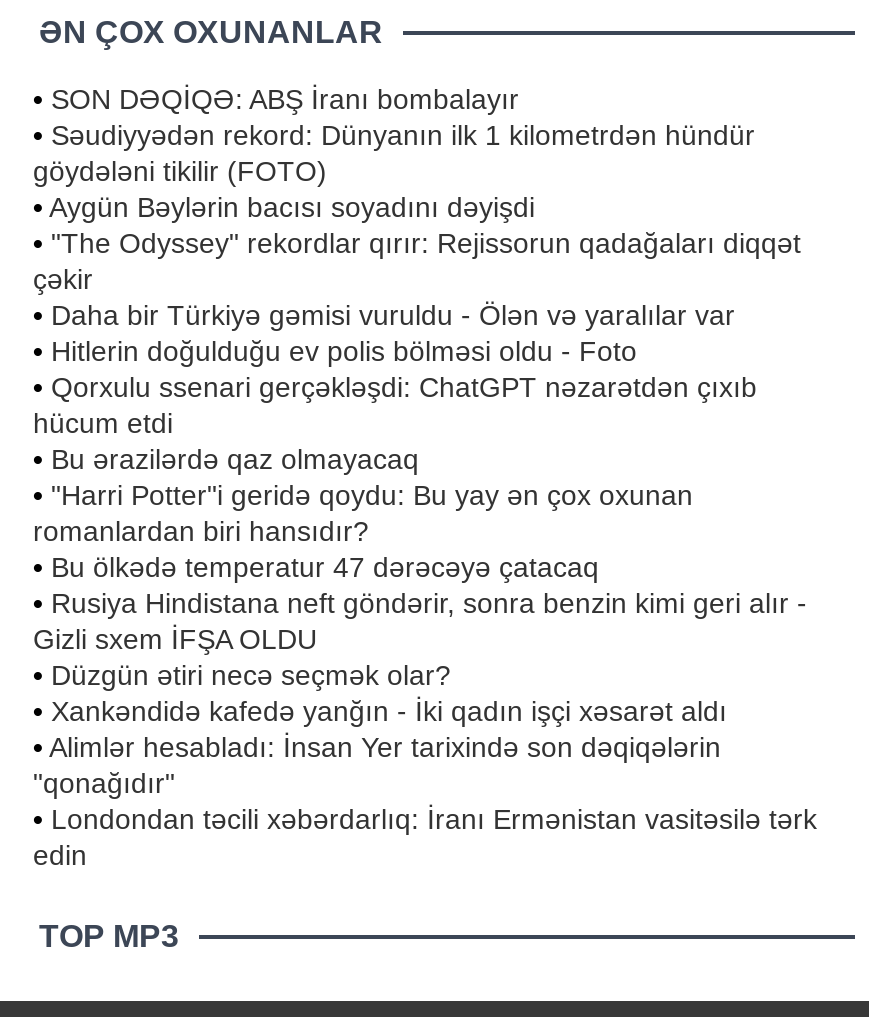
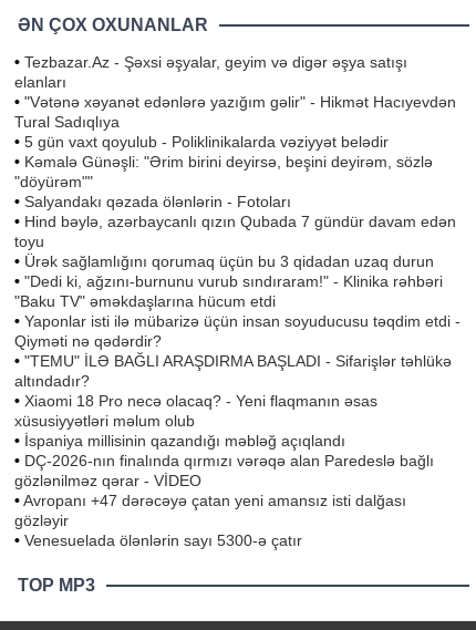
- • SON DƏQİQƏ: ABŞ İranı bombalayır
- • Səudiyyədən rekord: Dünyanın ilk 1 kilometrdən hündür
- göydələni tikilir (FOTO)
- • Aygün Bəylərin bacısı soyadını dəyişdi
- • "The Odyssey" rekordlar qırır: Rejissorun qadağaları diqqət
- çəkir
- • Daha bir Türkiyə gəmisi vuruldu - Ölən və yaralılar var
- • Hitlerin doğulduğu ev polis bölməsi oldu - Foto
- • Qorxulu ssenari gerçəkləşdi: ChatGPT nəzarətdən çıxıb
- hücum etdi
- • Bu ərazilərdə qaz olmayacaq
- • "Harri Potter"i geridə qoydu: Bu yay ən çox oxunan
- romanlardan biri hansıdır?
- • Bu ölkədə temperatur 47 dərəcəyə çatacaq
- • Rusiya Hindistana neft göndərir, sonra benzin kimi geri alır -
- Gizli sxem İFŞA OLDU
- • Düzgün ətiri necə seçmək olar?
- • Xankəndidə kafedə yanğın - İki qadın işçi xəsarət aldı
- • Alimlər hesabladı: İnsan Yer tarixində son dəqiqələrin
- "qonağıdır"
- • Londondan təcili xəbərdarlıq: İranı Ermənistan vasitəsilə tərk
- edin
+ • Tezbazar.Az - Şəxsi əşyalar, geyim və digər əşya satışı
+ elanları
+ • "Vətənə xəyanət edənlərə yazığım gəlir" - Hikmət Hacıyevdən
+ Tural Sadıqlıya
+ • 5 gün vaxt qoyulub - Poliklinikalarda vəziyyət belədir
+ • Kəmalə Günəşli: "Ərim birini deyirsə, beşini deyirəm, sözlə
+ "döyürəm""
+ • Salyandakı qəzada ölənlərin - Fotoları
+ • Hind bəylə, azərbaycanlı qızın Qubada 7 gündür davam edən
+ toyu
+ • Ürək sağlamlığını qorumaq üçün bu 3 qidadan uzaq durun
+ • "Dedi ki, ağzını-burnunu vurub sındıraram!" - Klinika rəhbəri
+ "Baku TV" əməkdaşlarına hücum etdi
+ • Yaponlar isti ilə mübarizə üçün insan soyuducusu təqdim etdi -
+ Qiyməti nə qədərdir?
+ • "TEMU" İLƏ BAĞLI ARAŞDIRMA BAŞLADI - Sifarişlər təhlükə
+ altındadır?
+ • Xiaomi 18 Pro necə olacaq? - Yeni flaqmanın əsas
+ xüsusiyyətləri məlum olub
+ • İspaniya millisinin qazandığı məbləğ açıqlandı
+ • DÇ-2026-nın finalında qırmızı vərəqə alan Paredeslə bağlı
+ gözlənilməz qərar - VİDEO
+ • Avropanı +47 dərəcəyə çatan yeni amansız isti dalğası
+ gözləyir
+ • Venesuelada ölənlərin sayı 5300-ə çatır
